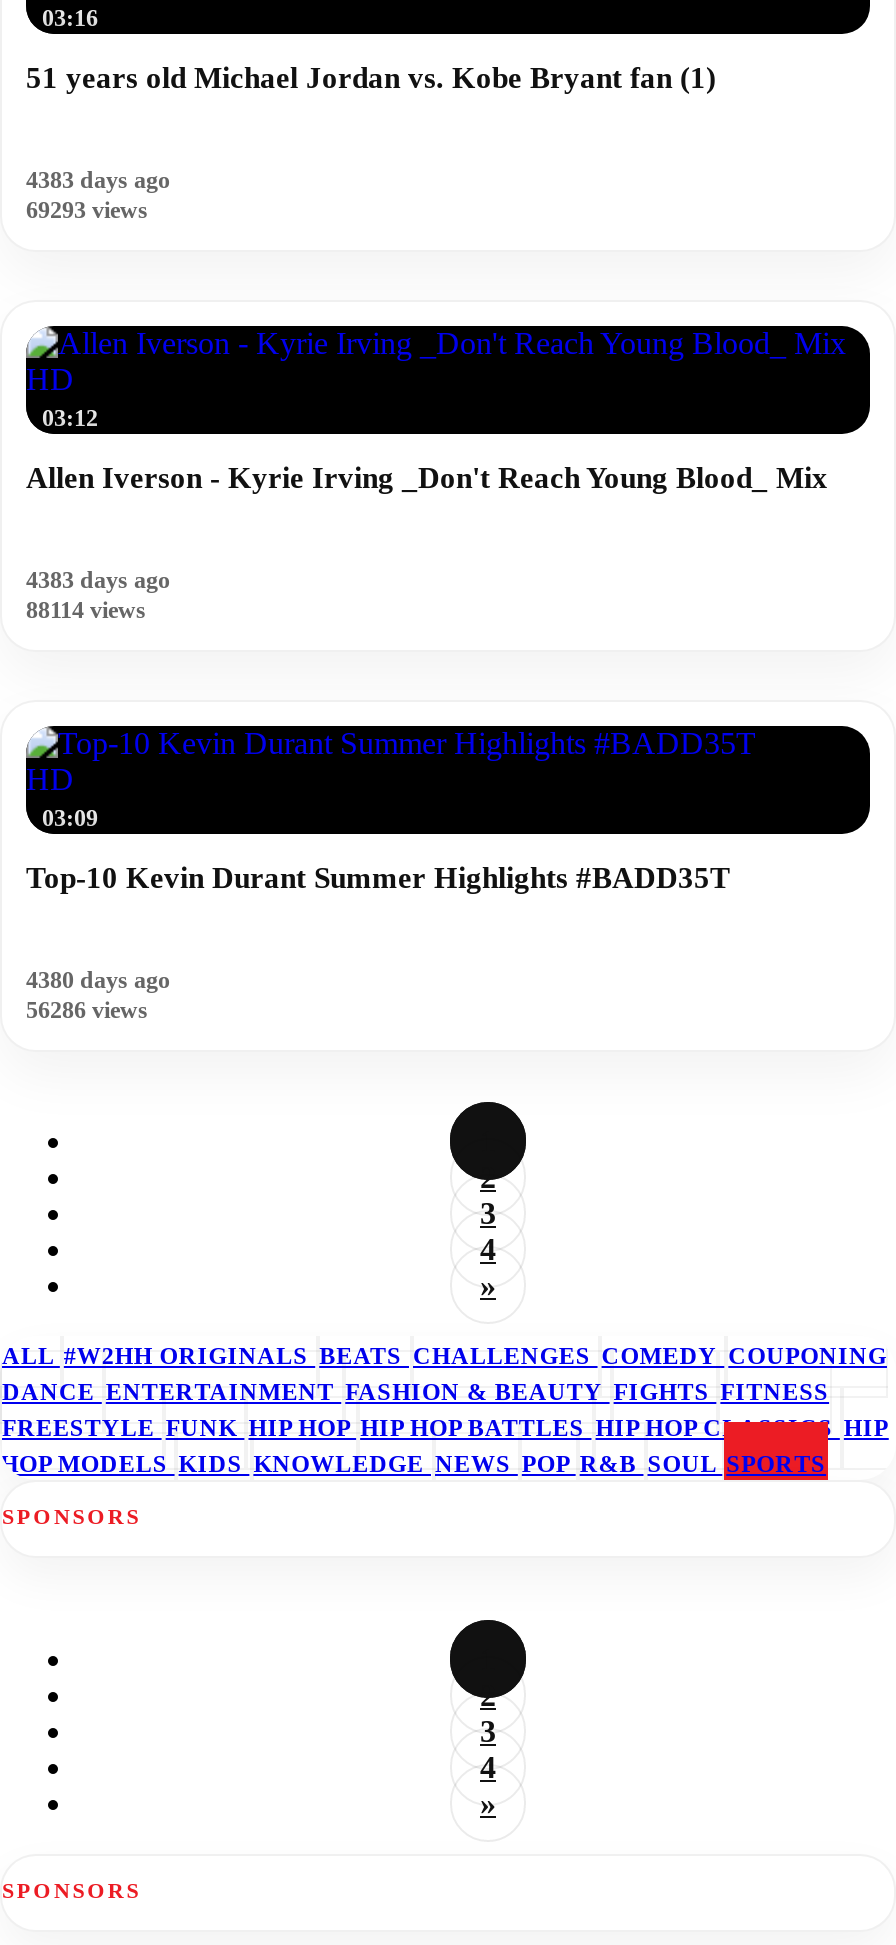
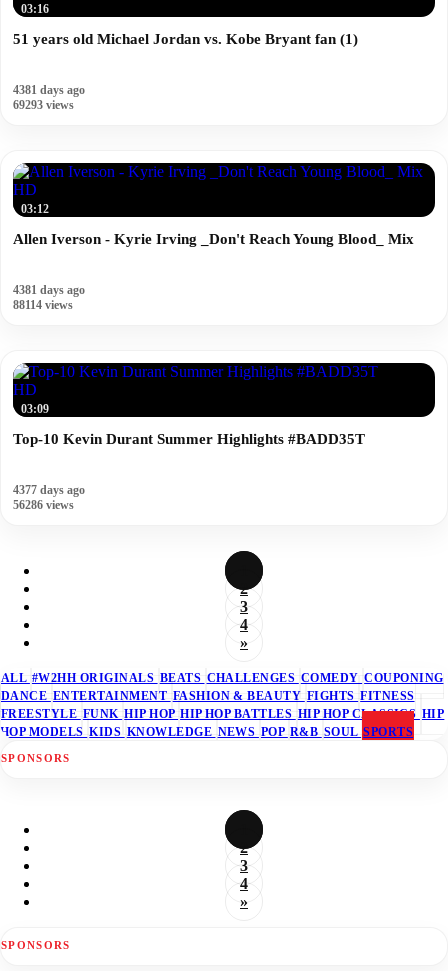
- 4383 days ago
+ 4381 days ago

- 4383 days ago
+ 4381 days ago

- 4380 days ago
+ 4377 days ago
